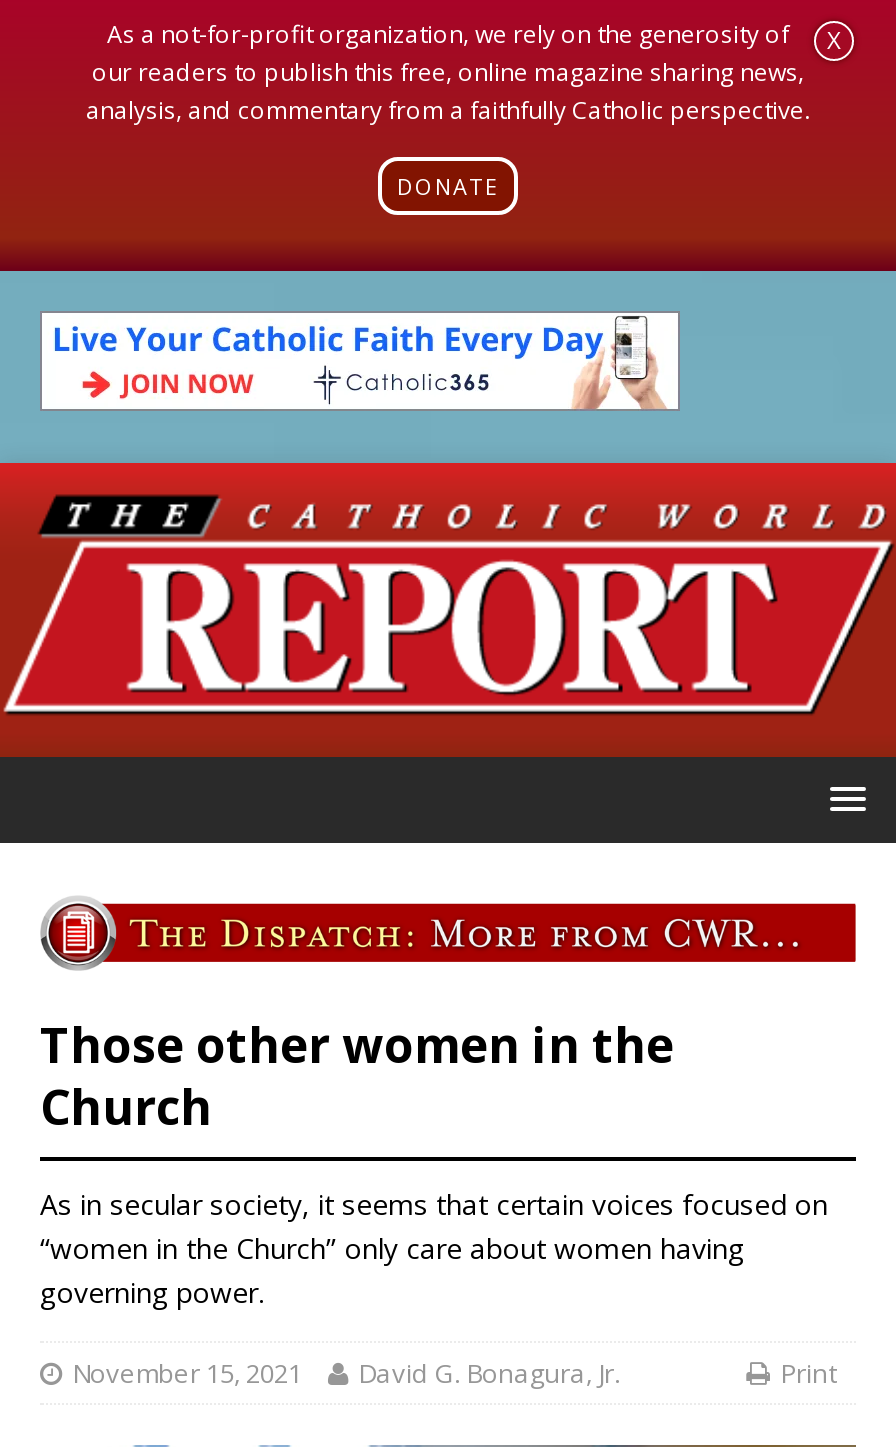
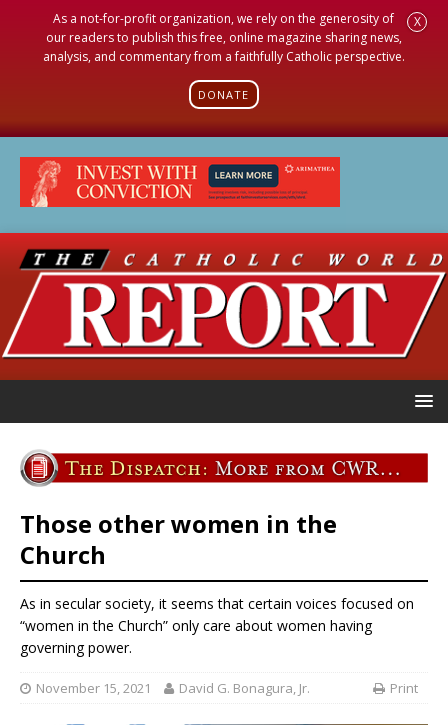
- [image]
+ [image]
